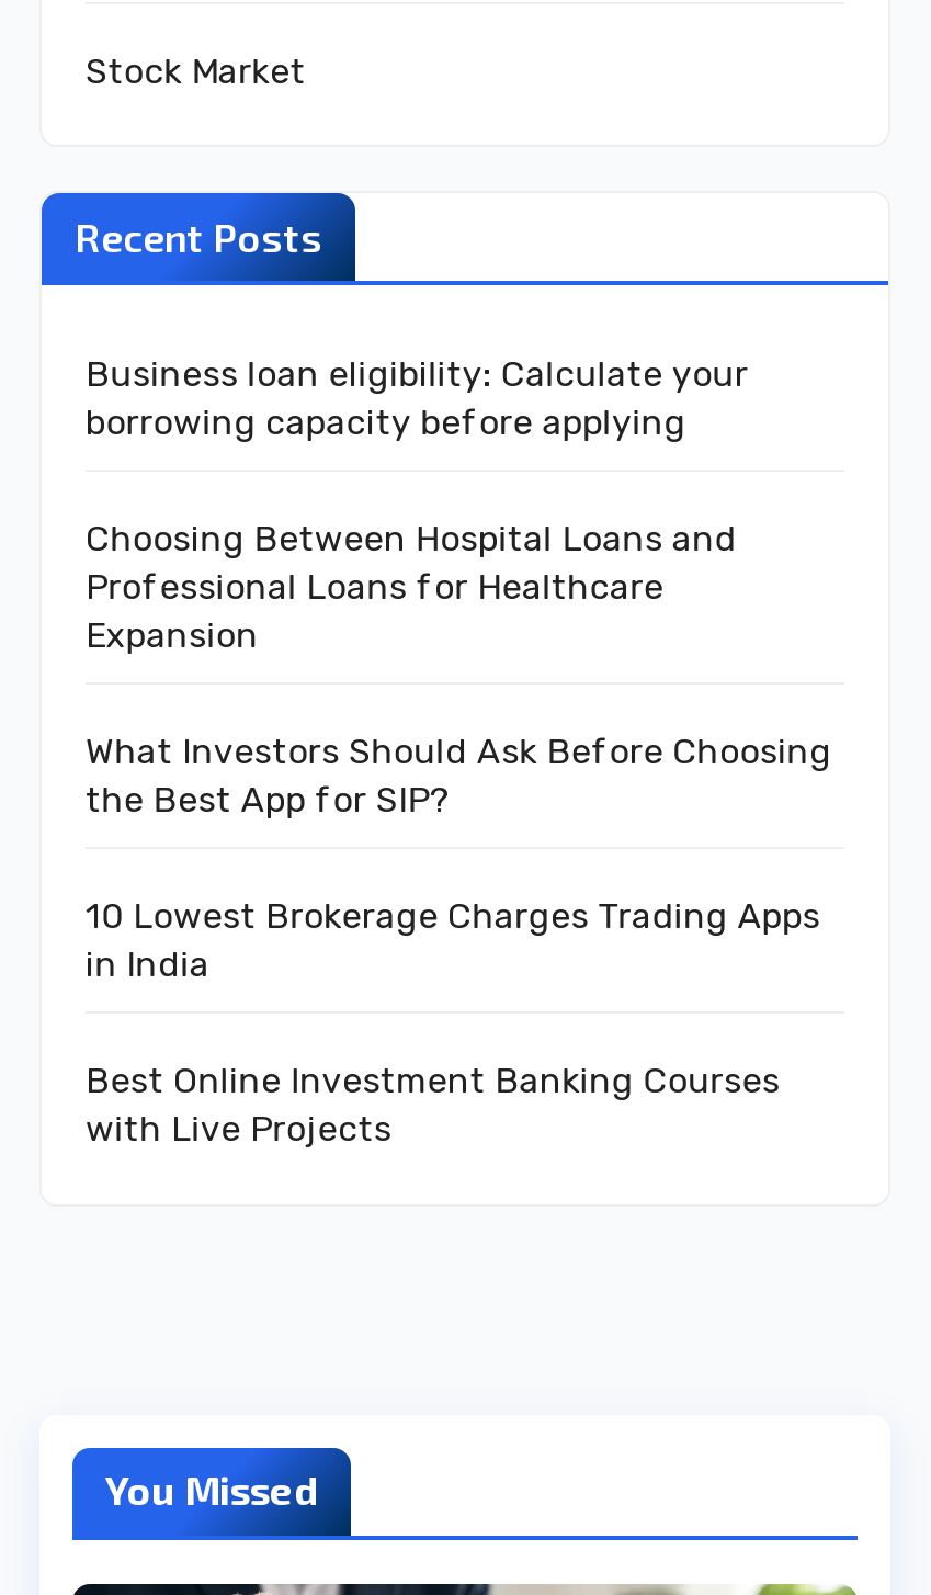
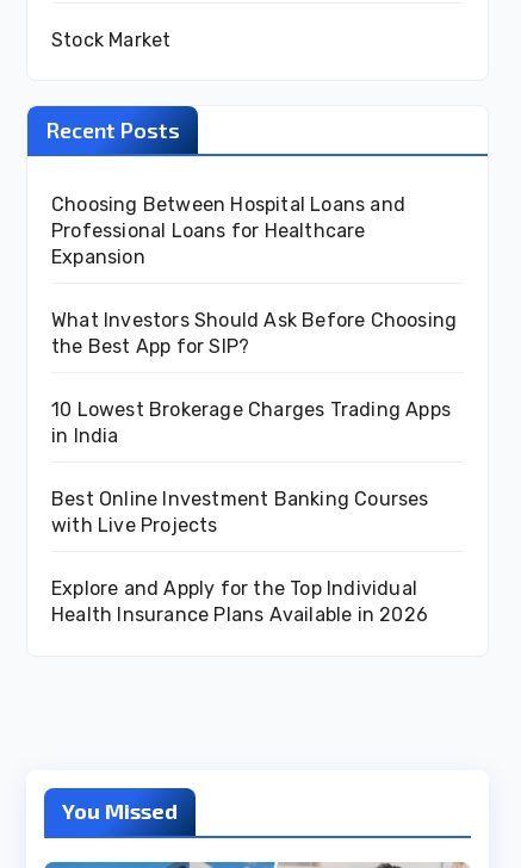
- Business loan eligibility: Calculate your
- borrowing capacity before applying

moved up: Choosing Between Hospital Loans and | Professional Loans for Healthcare | Expansion | ... | Best Online Investment Banking Courses | with Live Projects

+ Explore and Apply for the Top Individual
+ Health Insurance Plans Available in 2026
